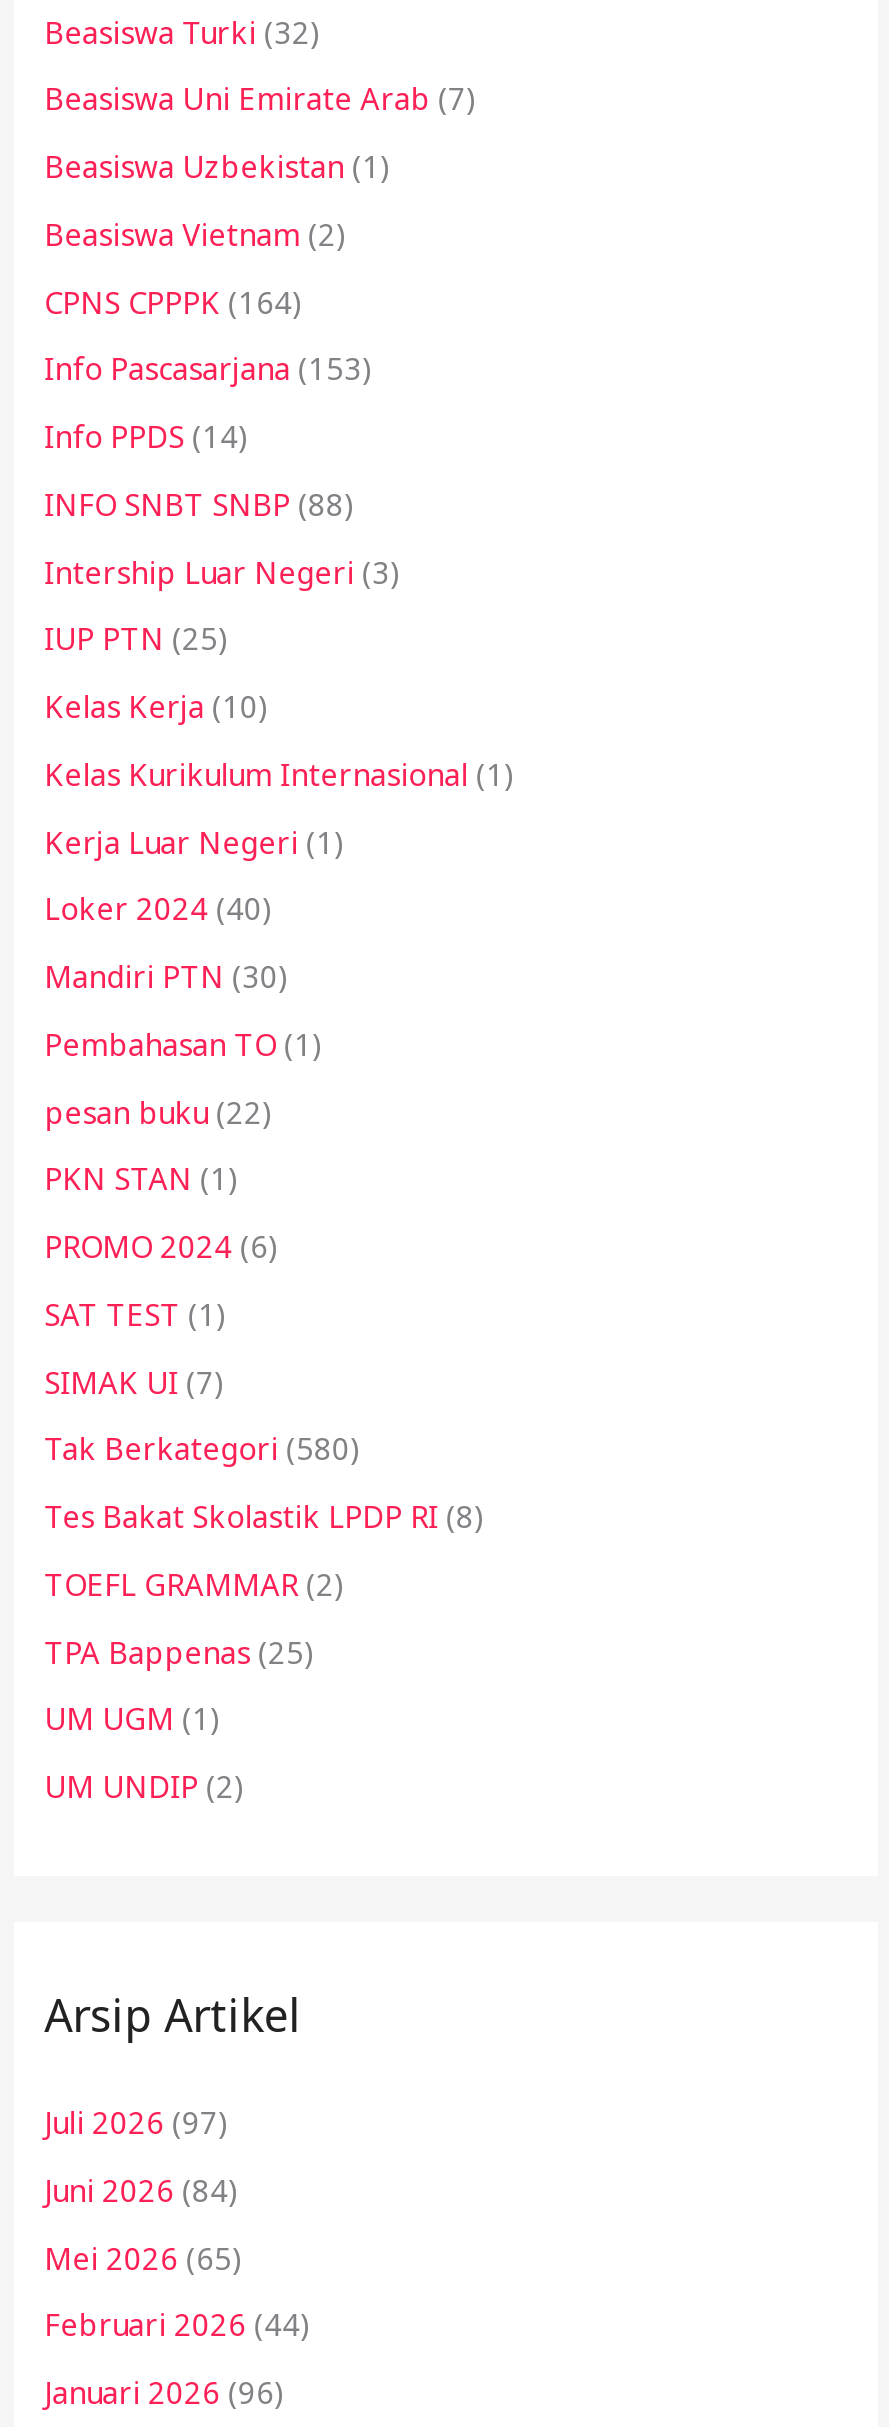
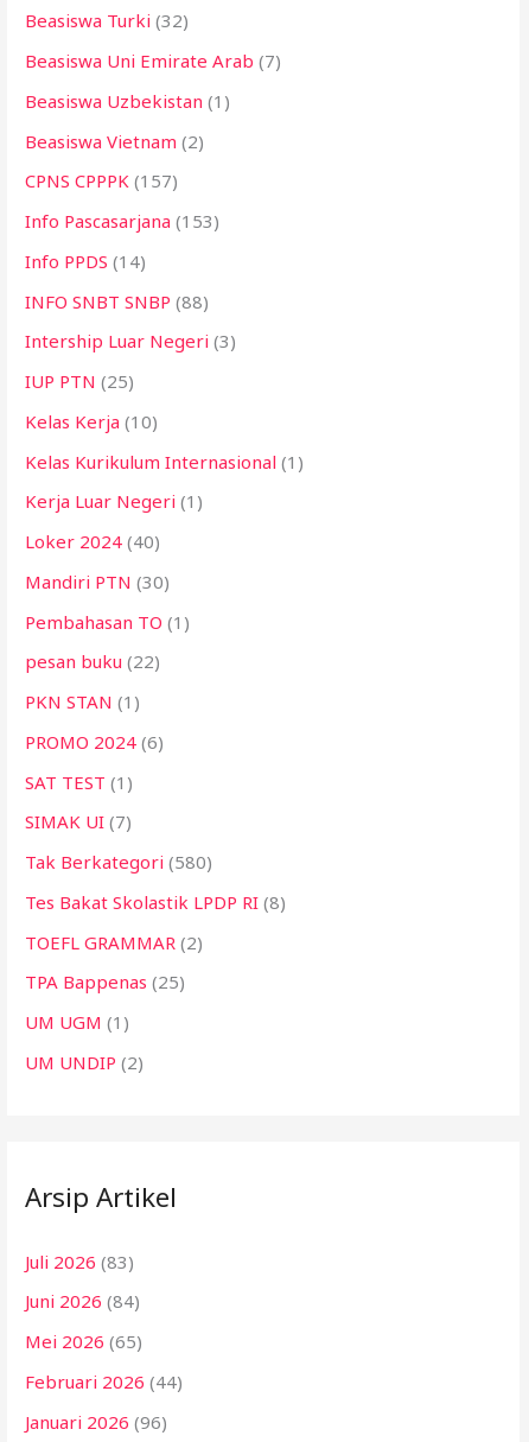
- CPNS CPPPK (164)
+ CPNS CPPPK (157)

- Juli 2026 (97)
+ Juli 2026 (83)
